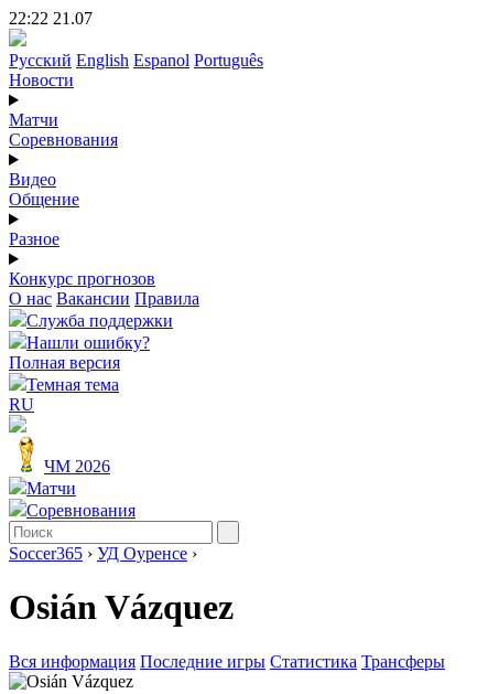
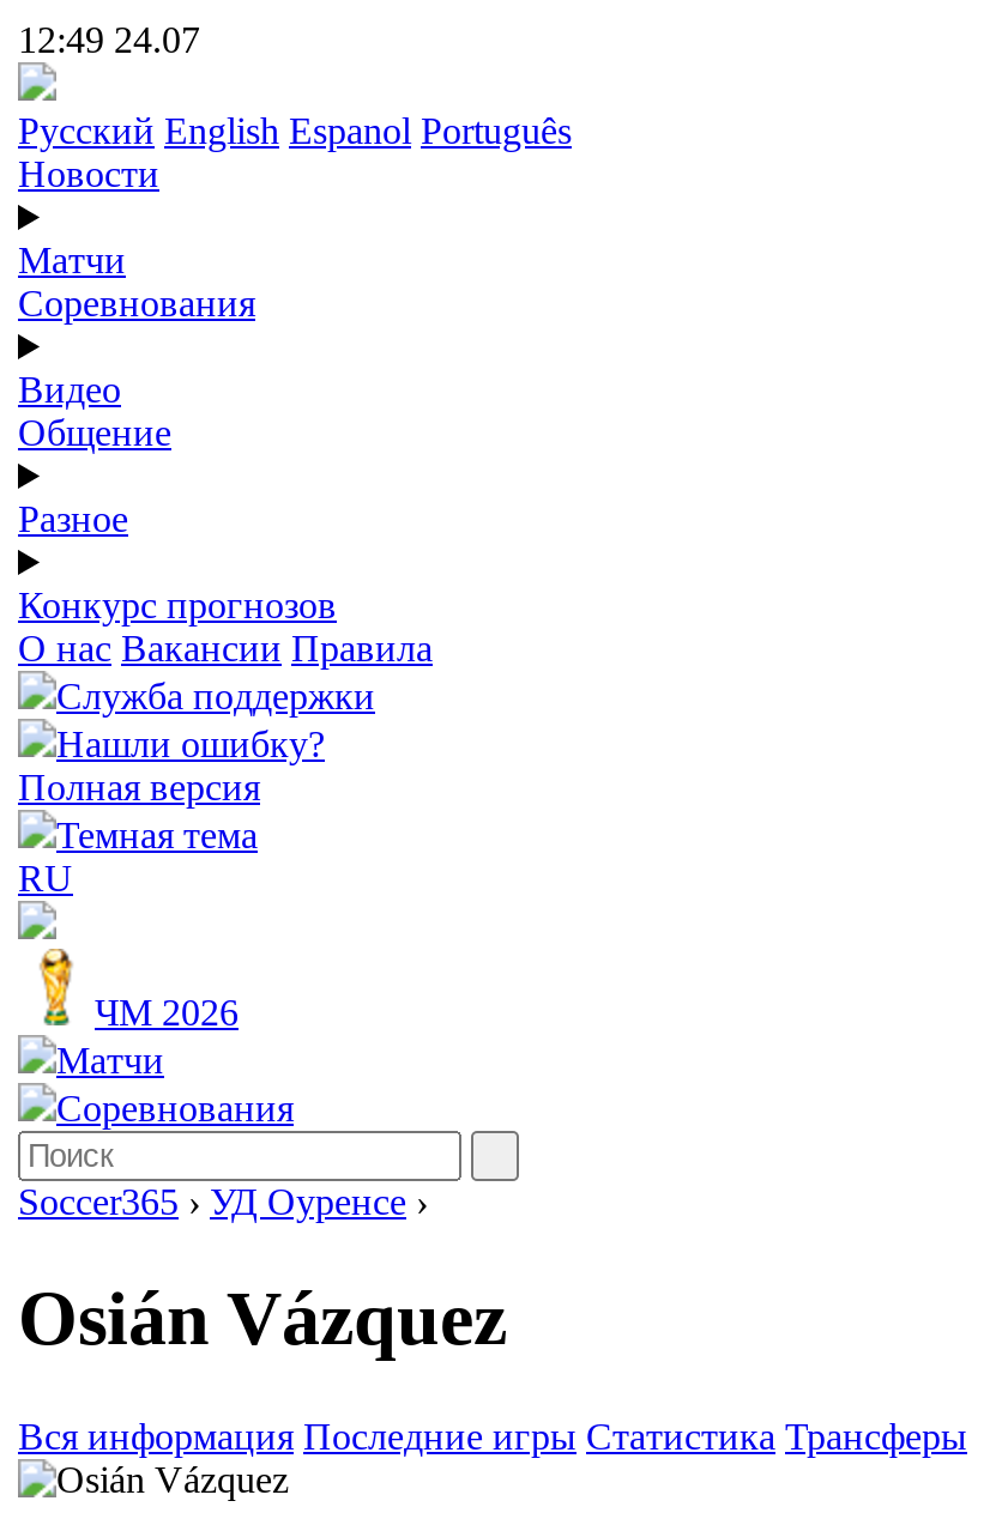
- 22:22 21.07
+ 12:49 24.07
